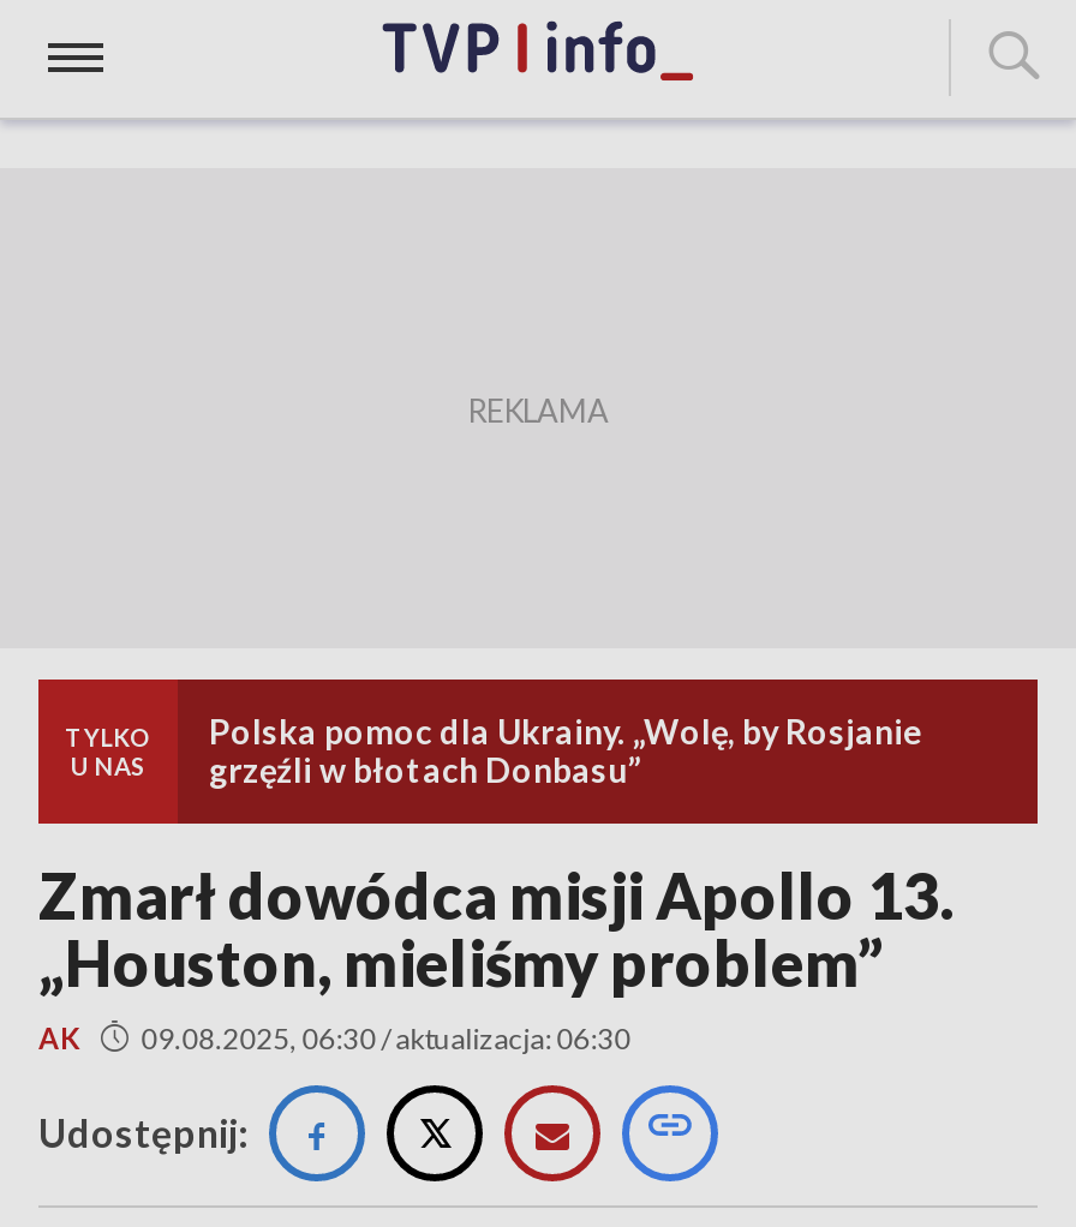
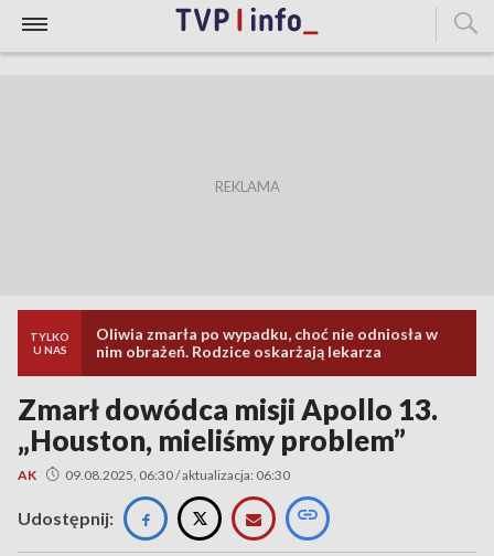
- Polska pomoc dla Ukrainy. „Wolę, by Rosjanie
- grzęźli w błotach Donbasu”
+ Oliwia zmarła po wypadku, choć nie odniosła w
+ nim obrażeń. Rodzice oskarżają lekarza
